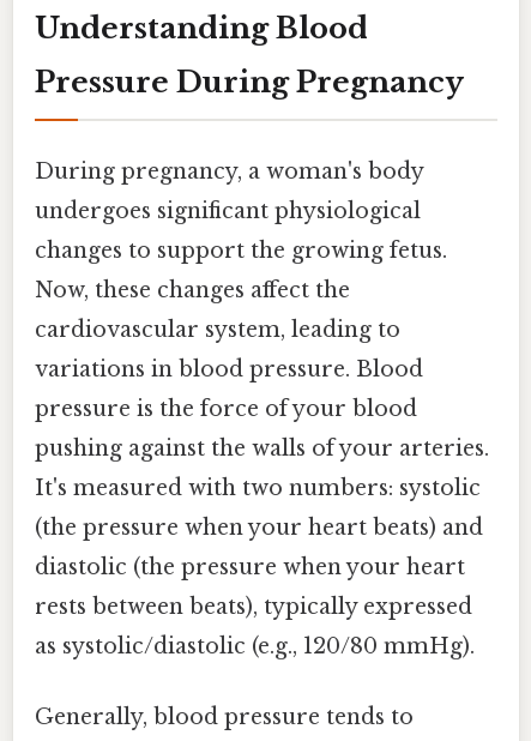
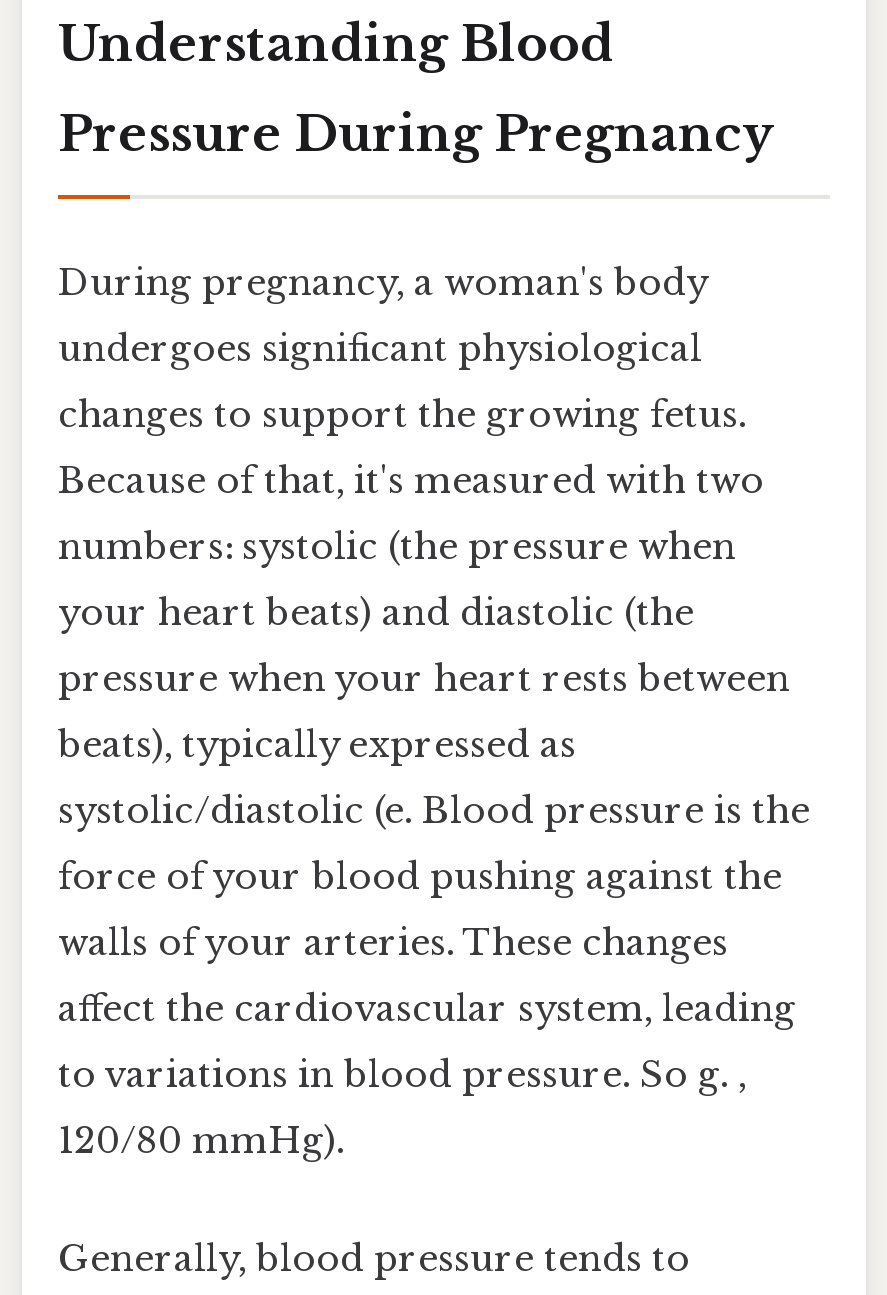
- Now, these changes affect the
- cardiovascular system, leading to
- variations in blood pressure. Blood
- pressure is the force of your blood
- pushing against the walls of your arteries.
- It's measured with two numbers: systolic
- (the pressure when your heart beats) and
- diastolic (the pressure when your heart
- rests between beats), typically expressed
- as systolic/diastolic (e.g., 120/80 mmHg).
+ Because of that, it's measured with two
+ numbers: systolic (the pressure when
+ your heart beats) and diastolic (the
+ pressure when your heart rests between
+ beats), typically expressed as
+ systolic/diastolic (e. Blood pressure is the
+ force of your blood pushing against the
+ walls of your arteries. These changes
+ affect the cardiovascular system, leading
+ to variations in blood pressure. So g. ,
+ 120/80 mmHg).
